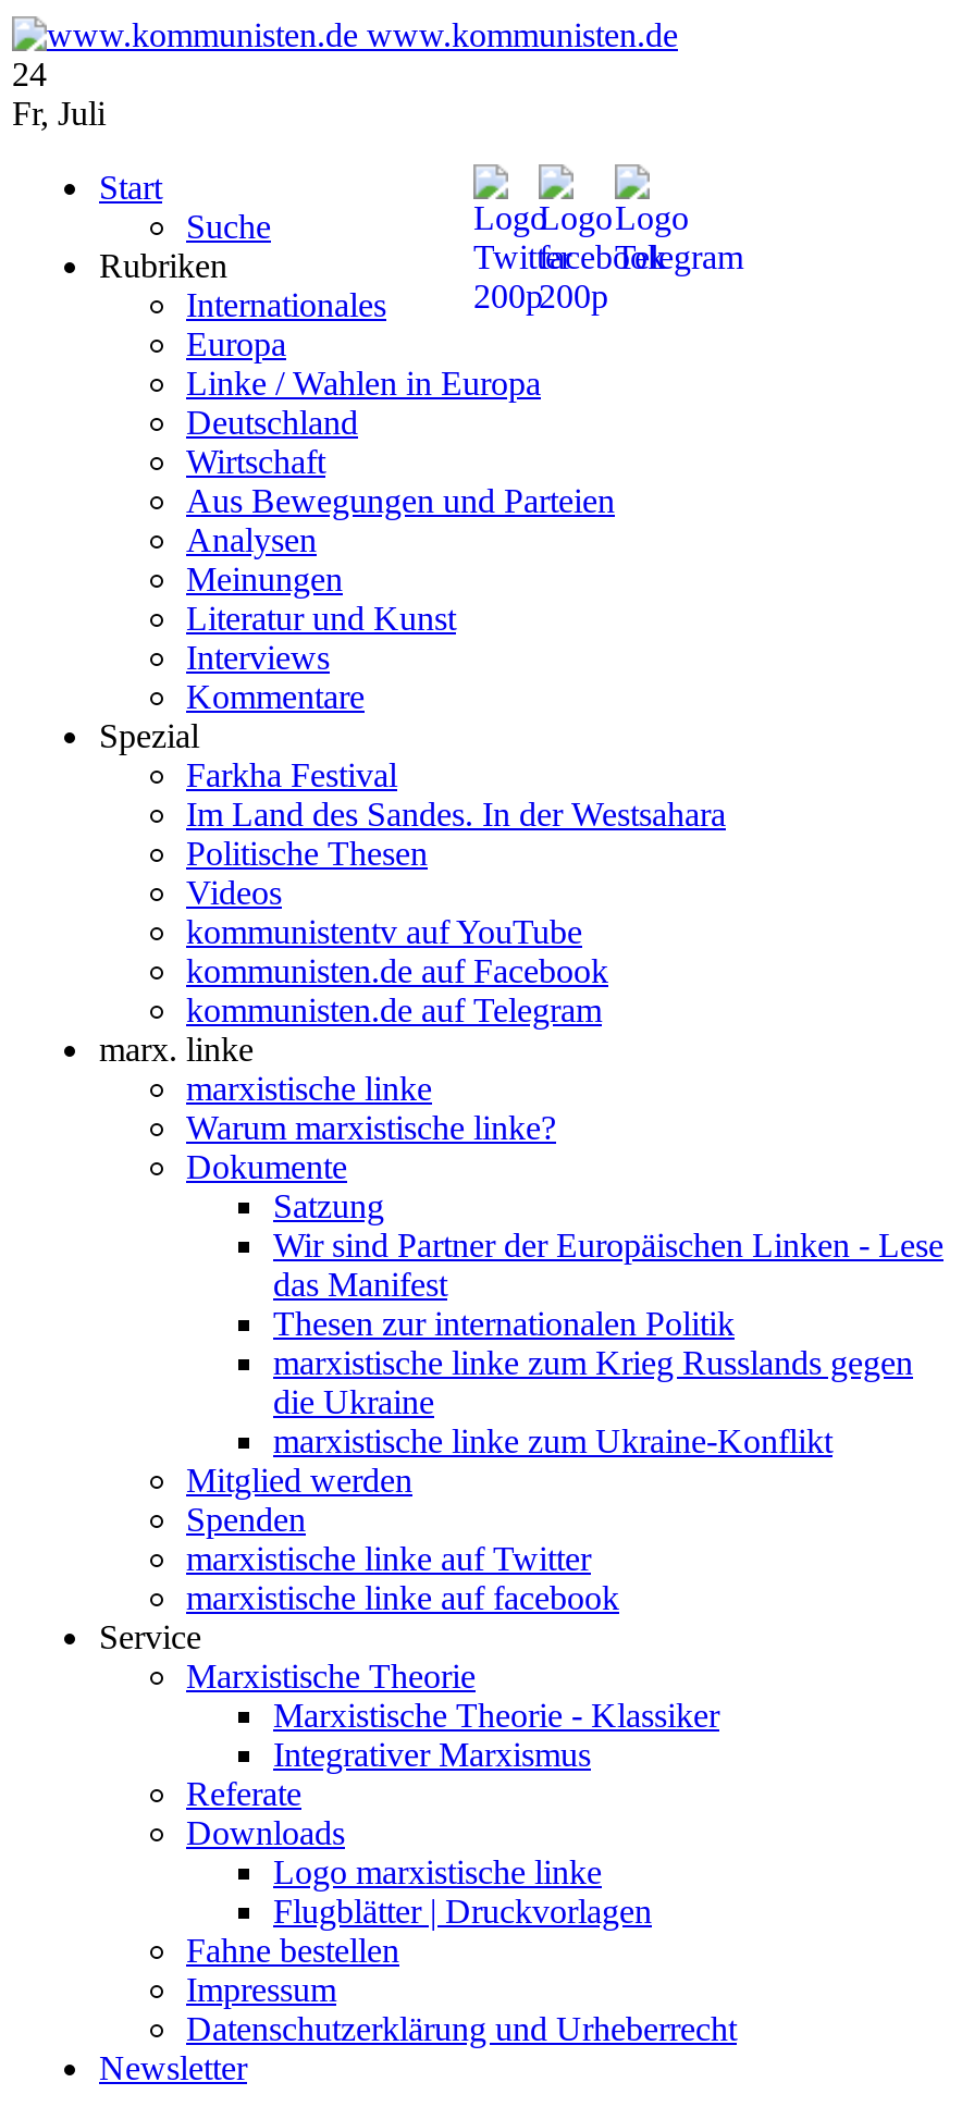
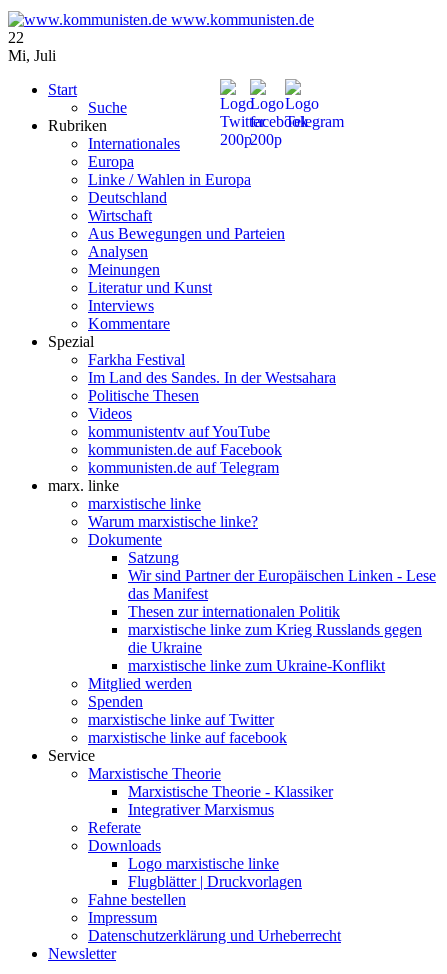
- 24
+ 22

- Fr, Juli
+ Mi, Juli
